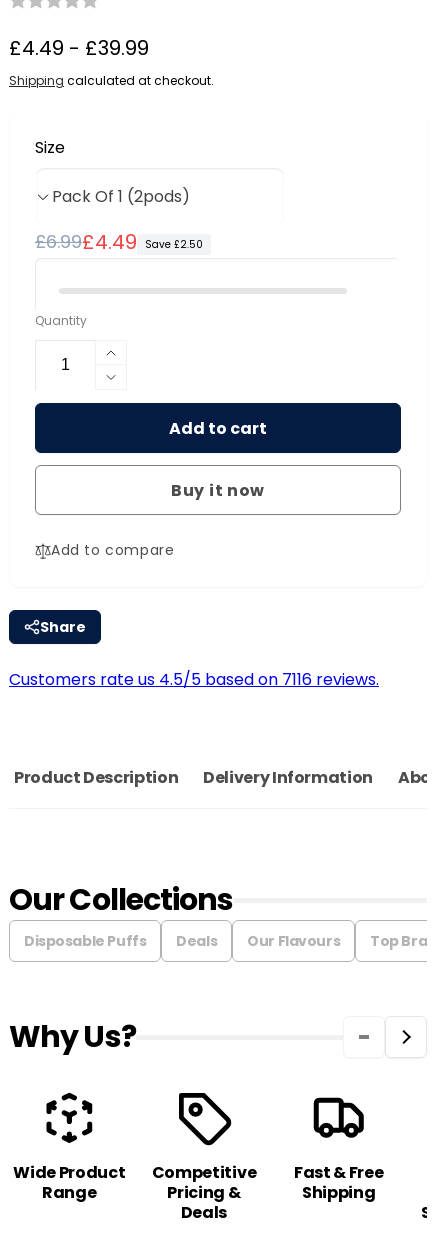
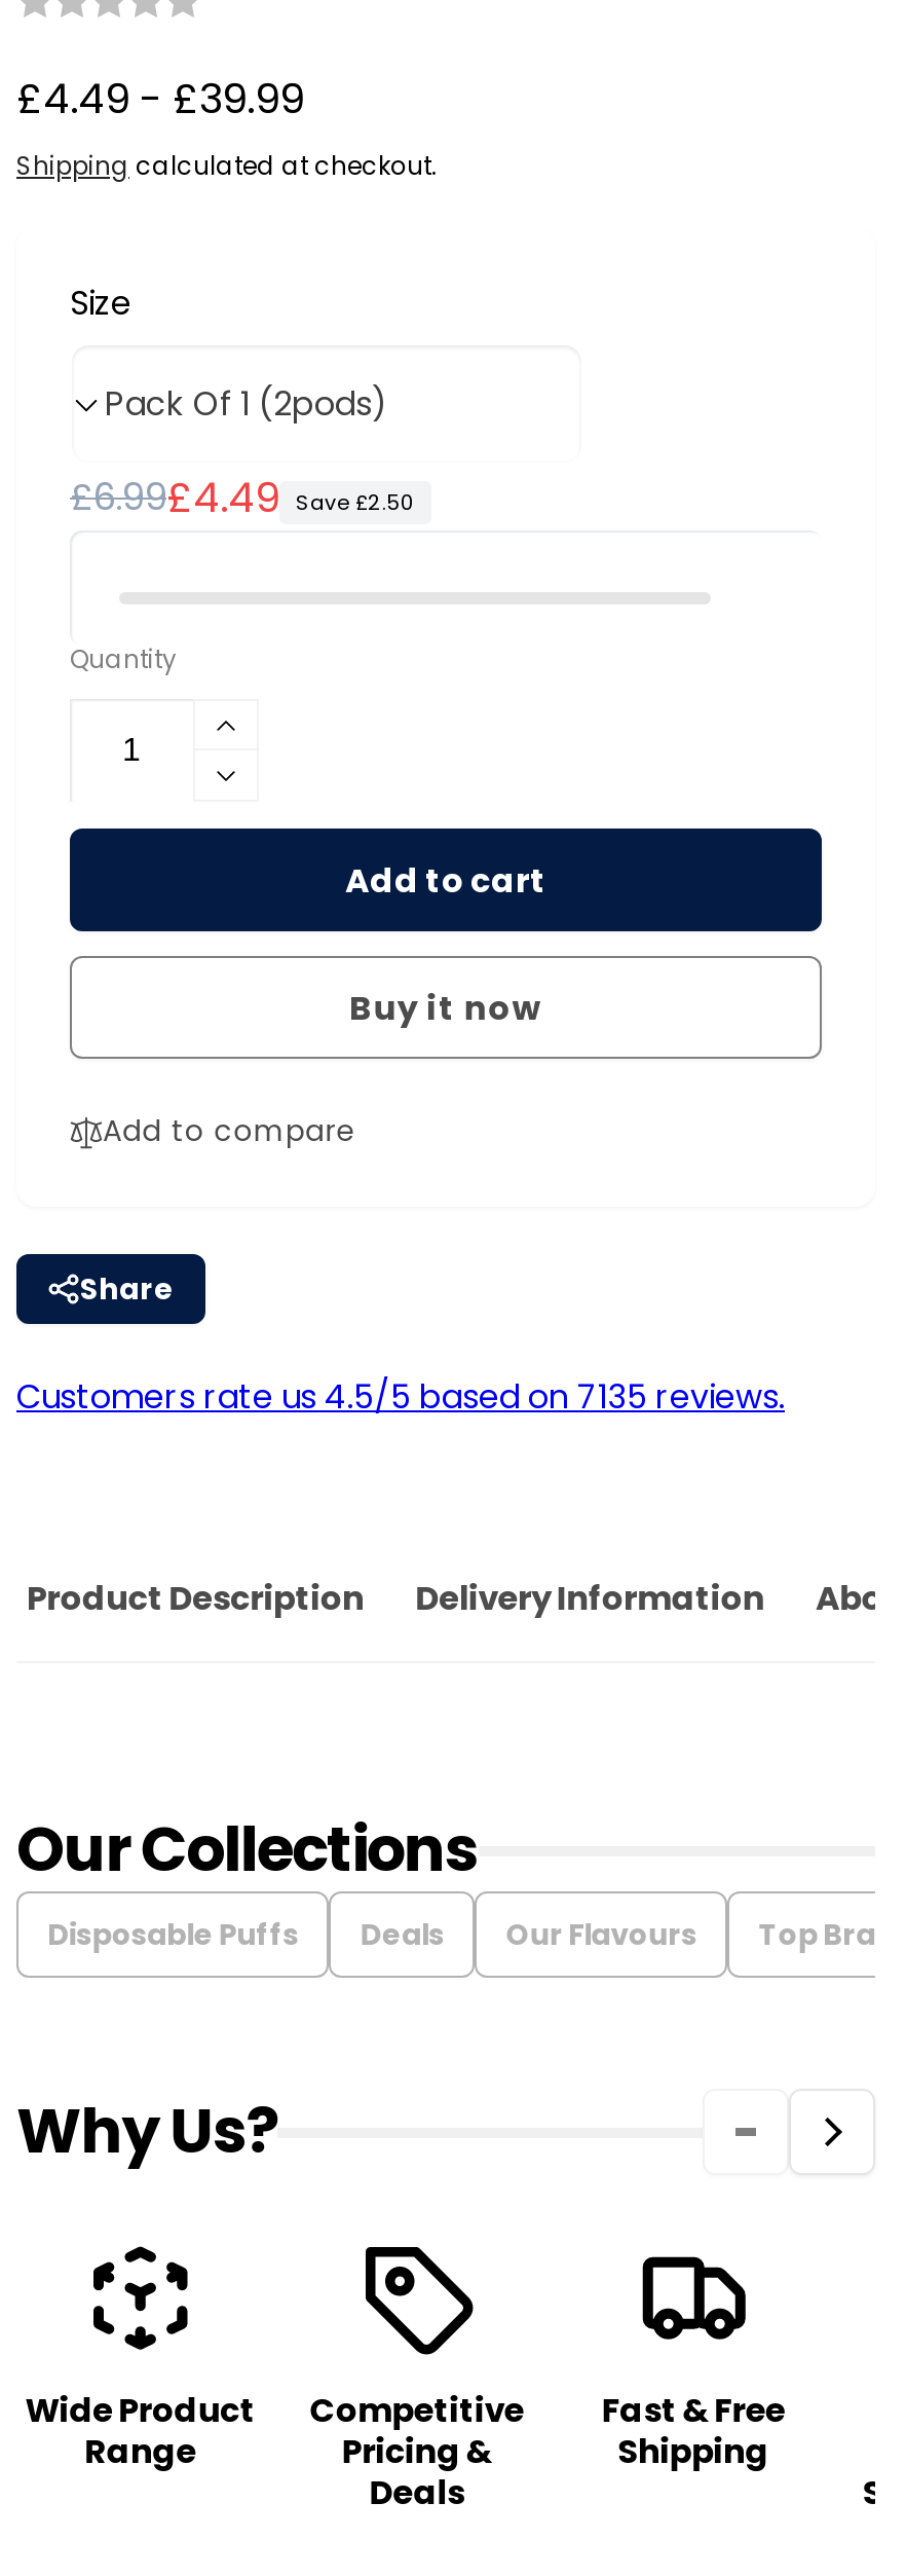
- Customers rate us 4.5/5 based on 7116 reviews.
+ Customers rate us 4.5/5 based on 7135 reviews.
